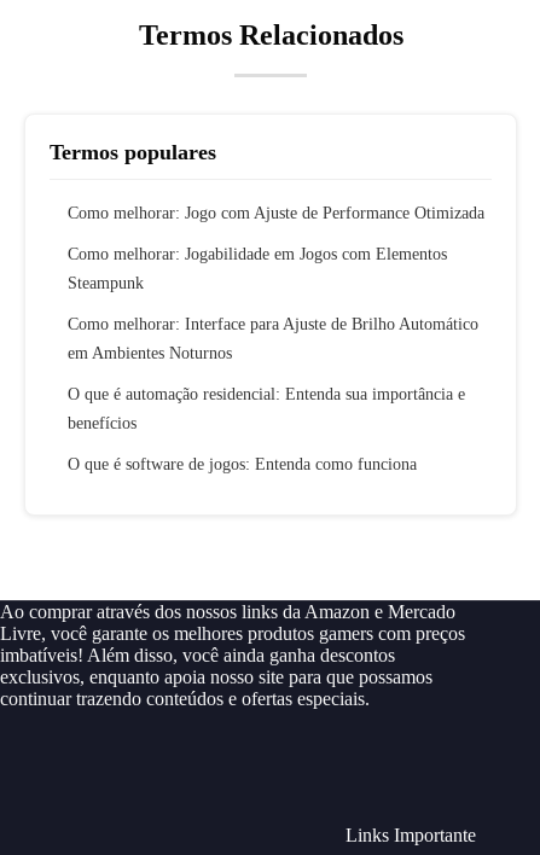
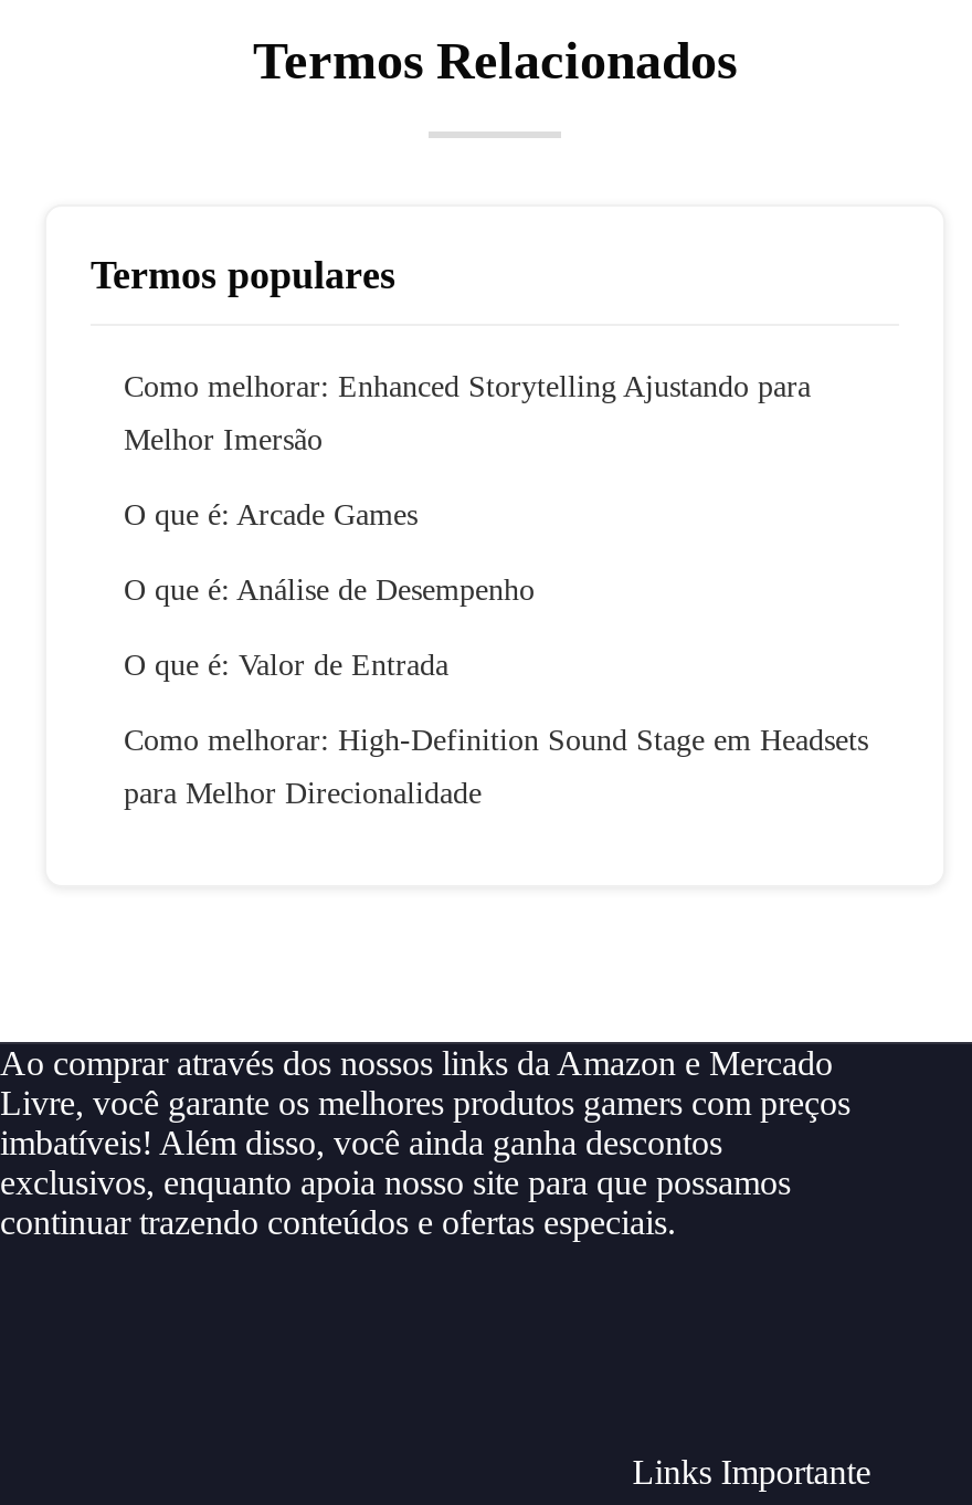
- Como melhorar: Jogo com Ajuste de Performance Otimizada
- Como melhorar: Jogabilidade em Jogos com Elementos
- Steampunk
- Como melhorar: Interface para Ajuste de Brilho Automático
- em Ambientes Noturnos
- O que é automação residencial: Entenda sua importância e
- benefícios
- O que é software de jogos: Entenda como funciona
+ Como melhorar: Enhanced Storytelling Ajustando para
+ Melhor Imersão
+ O que é: Arcade Games
+ O que é: Análise de Desempenho
+ O que é: Valor de Entrada
+ Como melhorar: High-Definition Sound Stage em Headsets
+ para Melhor Direcionalidade
